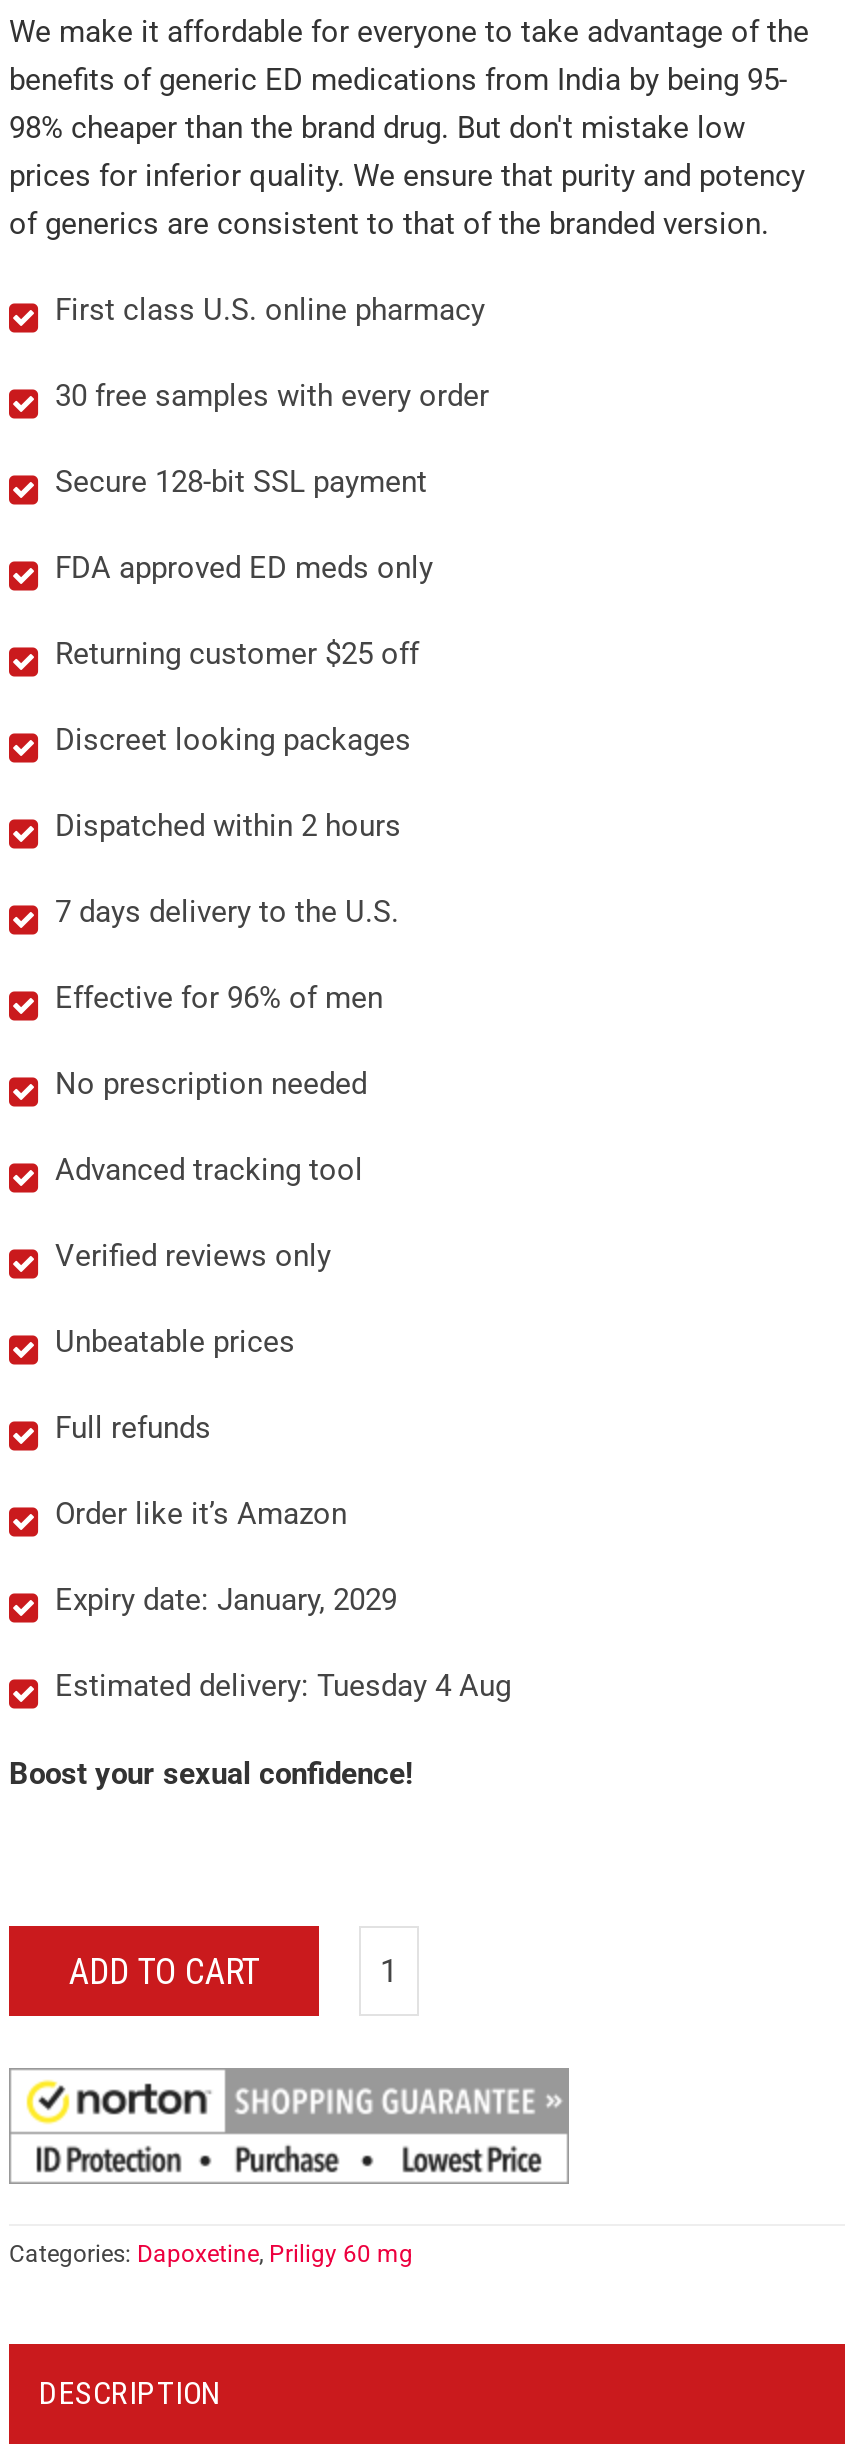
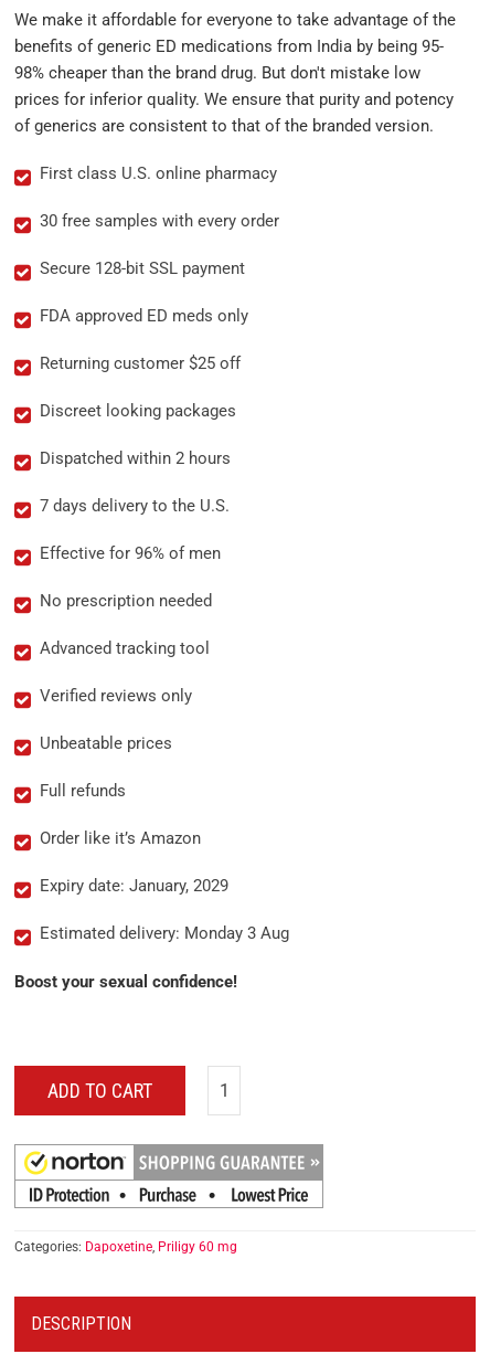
- Estimated delivery: Tuesday 4 Aug
+ Estimated delivery: Monday 3 Aug
